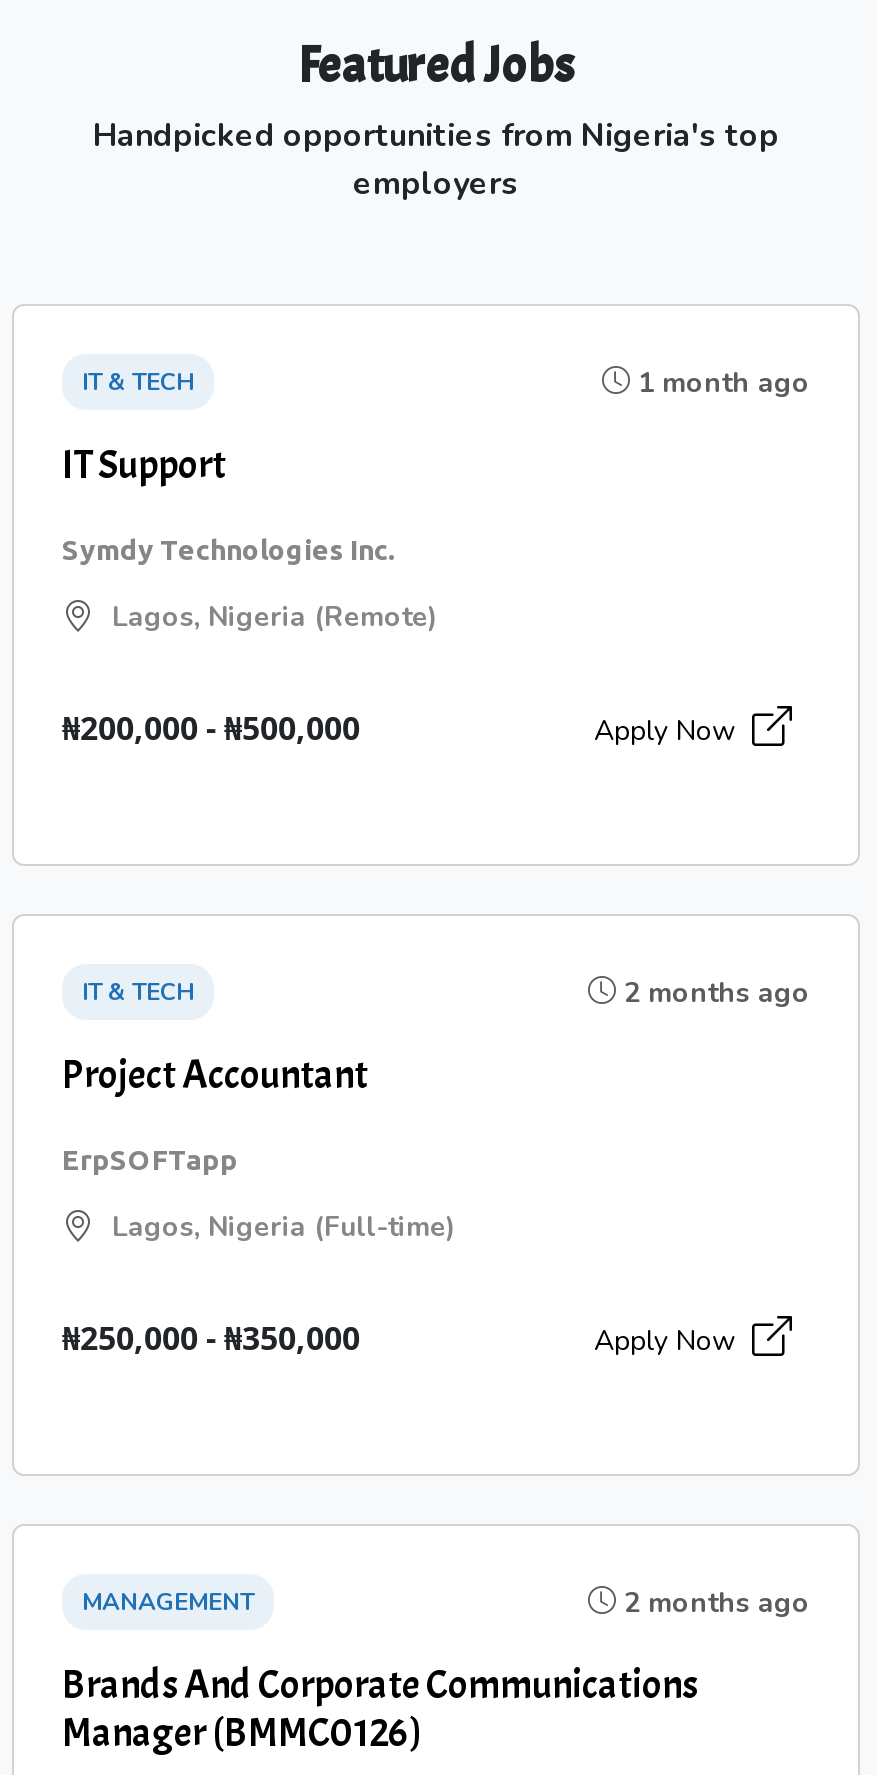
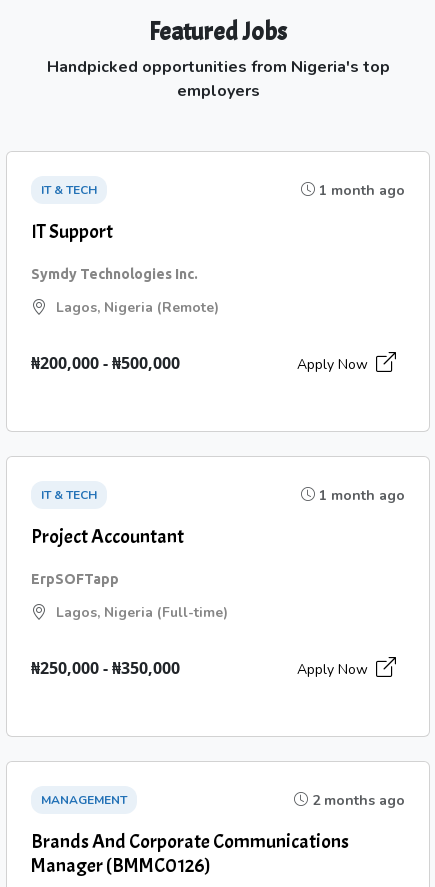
- 2 months ago
+ 1 month ago
